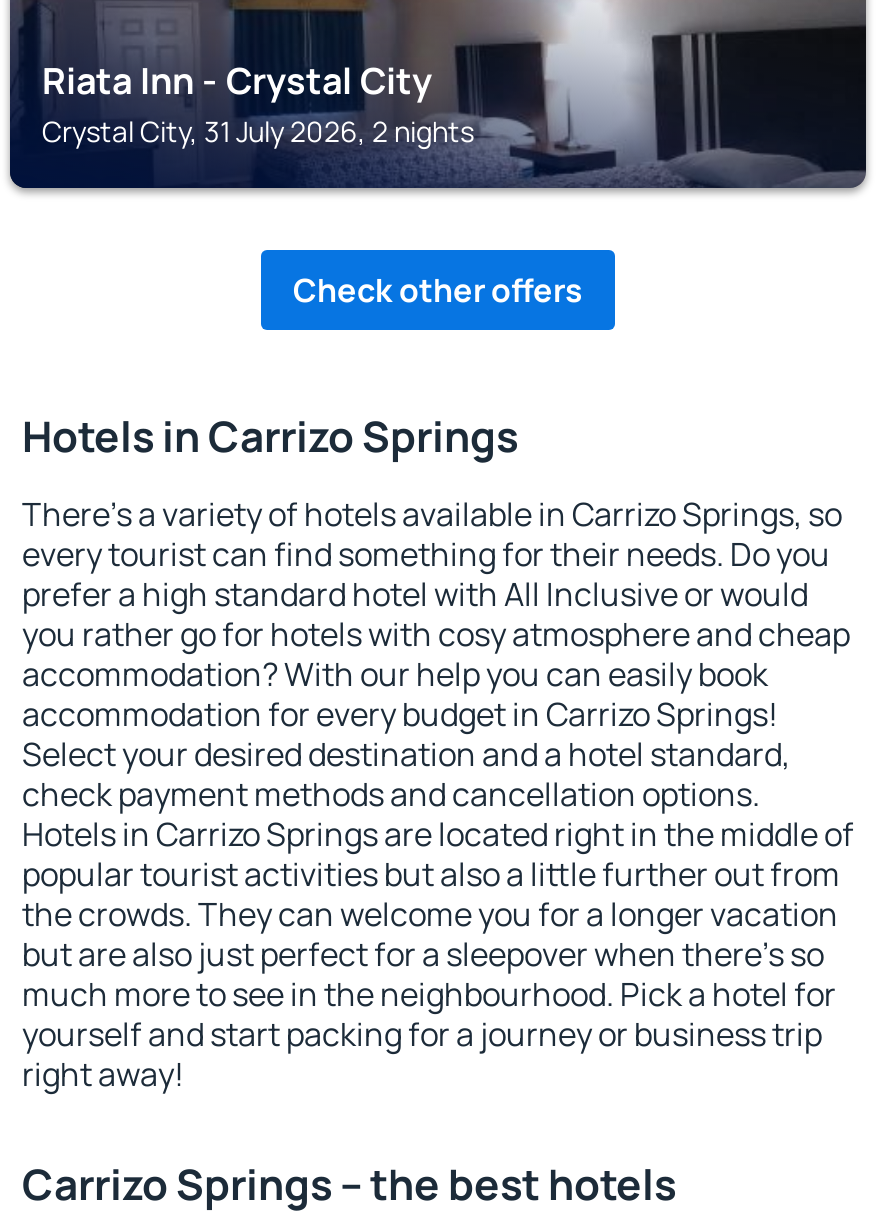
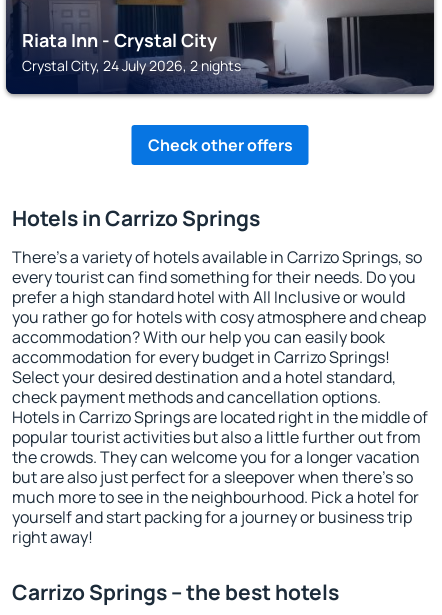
- Crystal City, 31 July 2026, 2 nights
+ Crystal City, 24 July 2026, 2 nights
